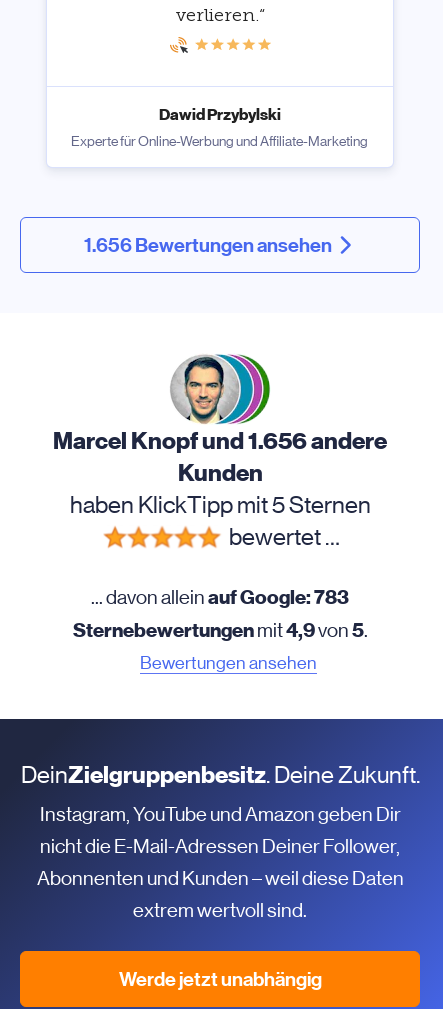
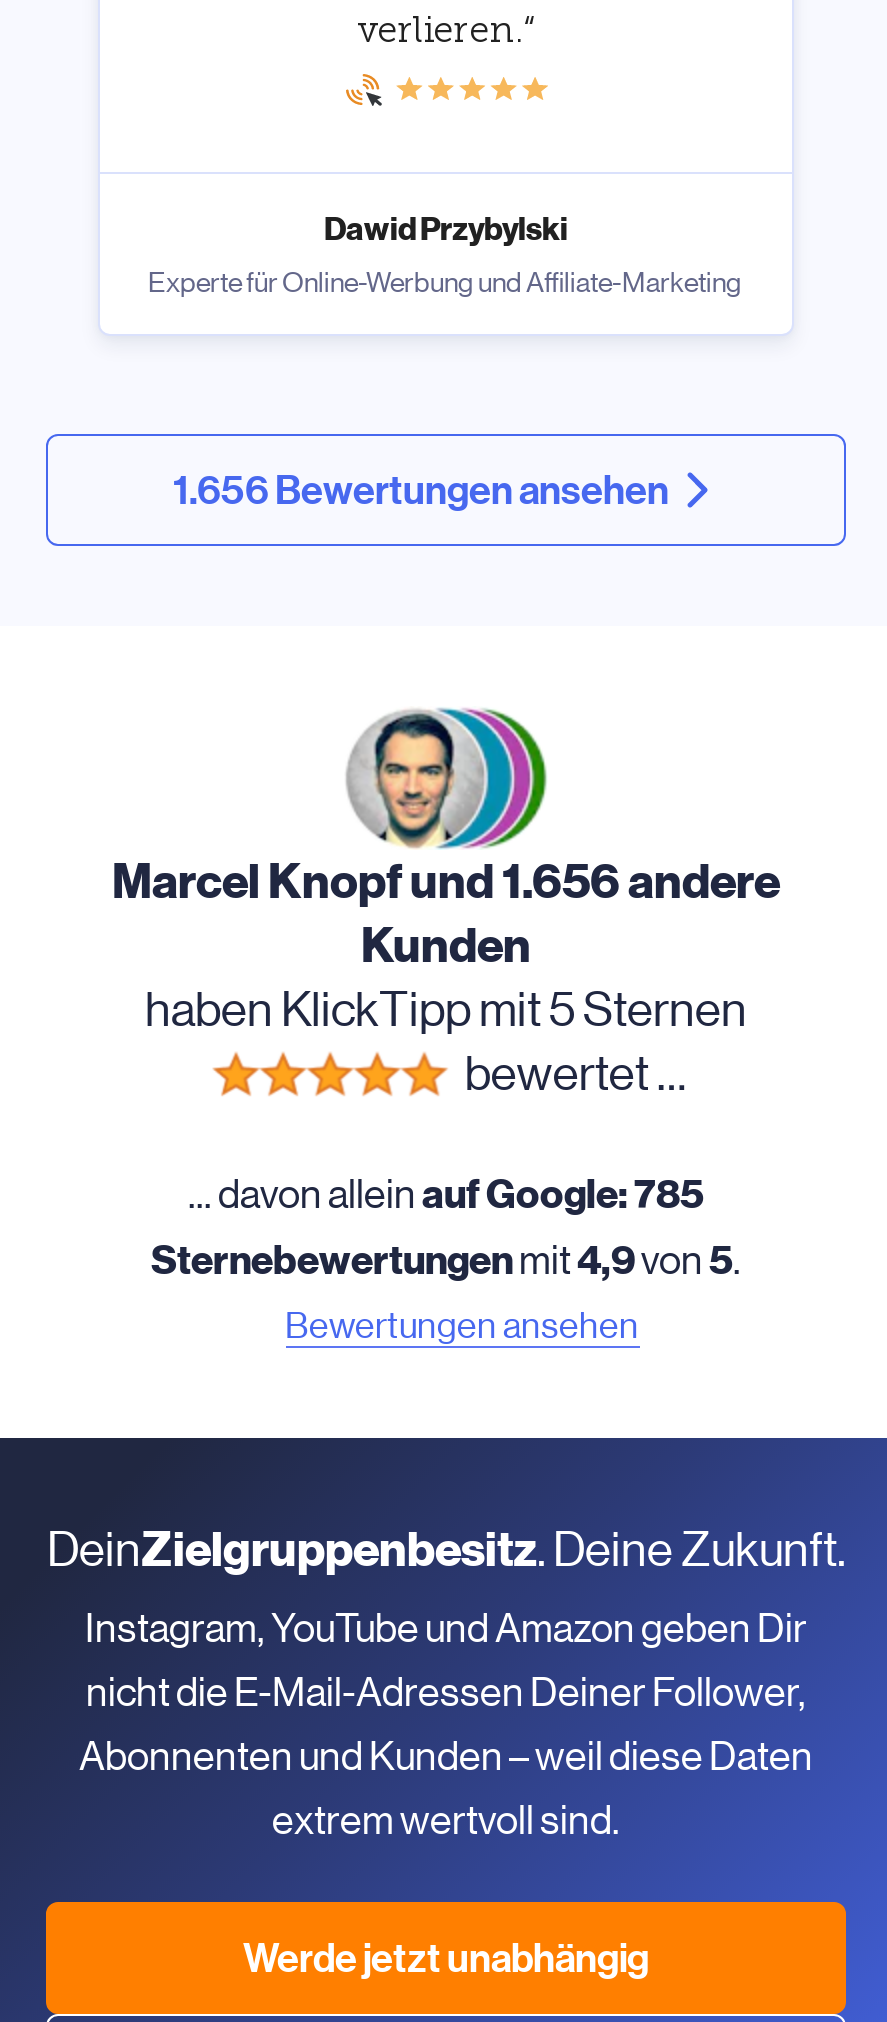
- ... davon allein auf Google: 783
+ ... davon allein auf Google: 785
